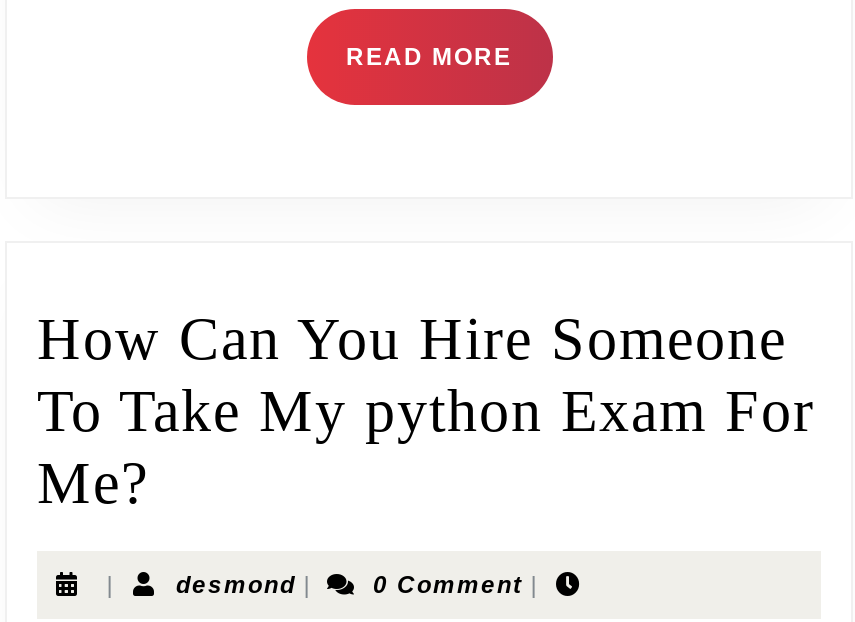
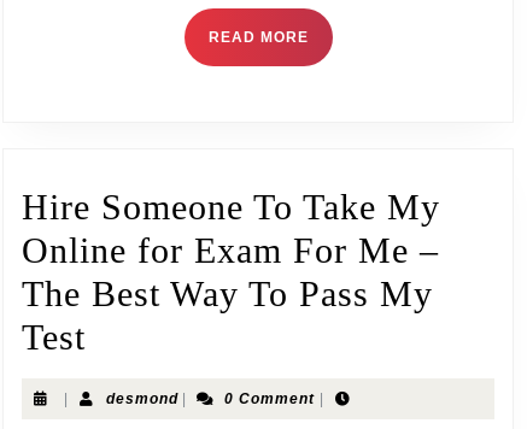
- How Can You Hire Someone
- To Take My python Exam For
- Me?
+ Hire Someone To Take My
+ Online for Exam For Me –
+ The Best Way To Pass My
+ Test
